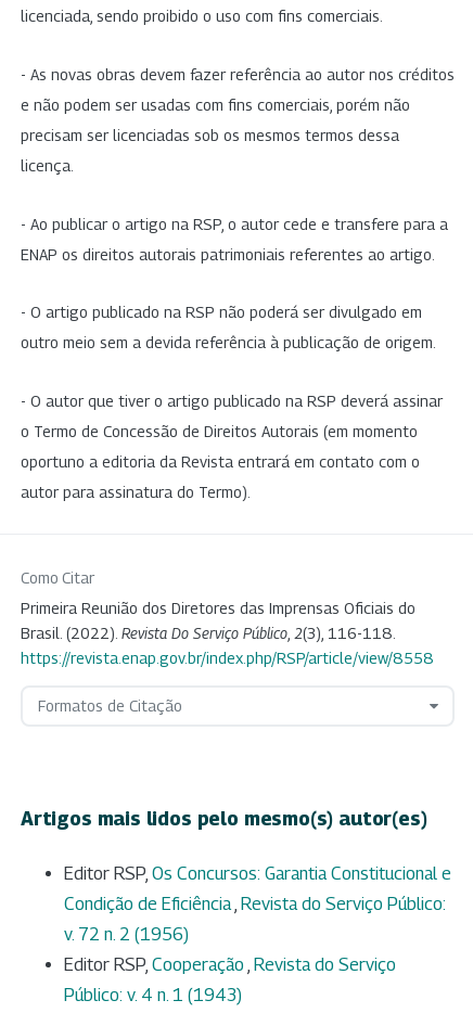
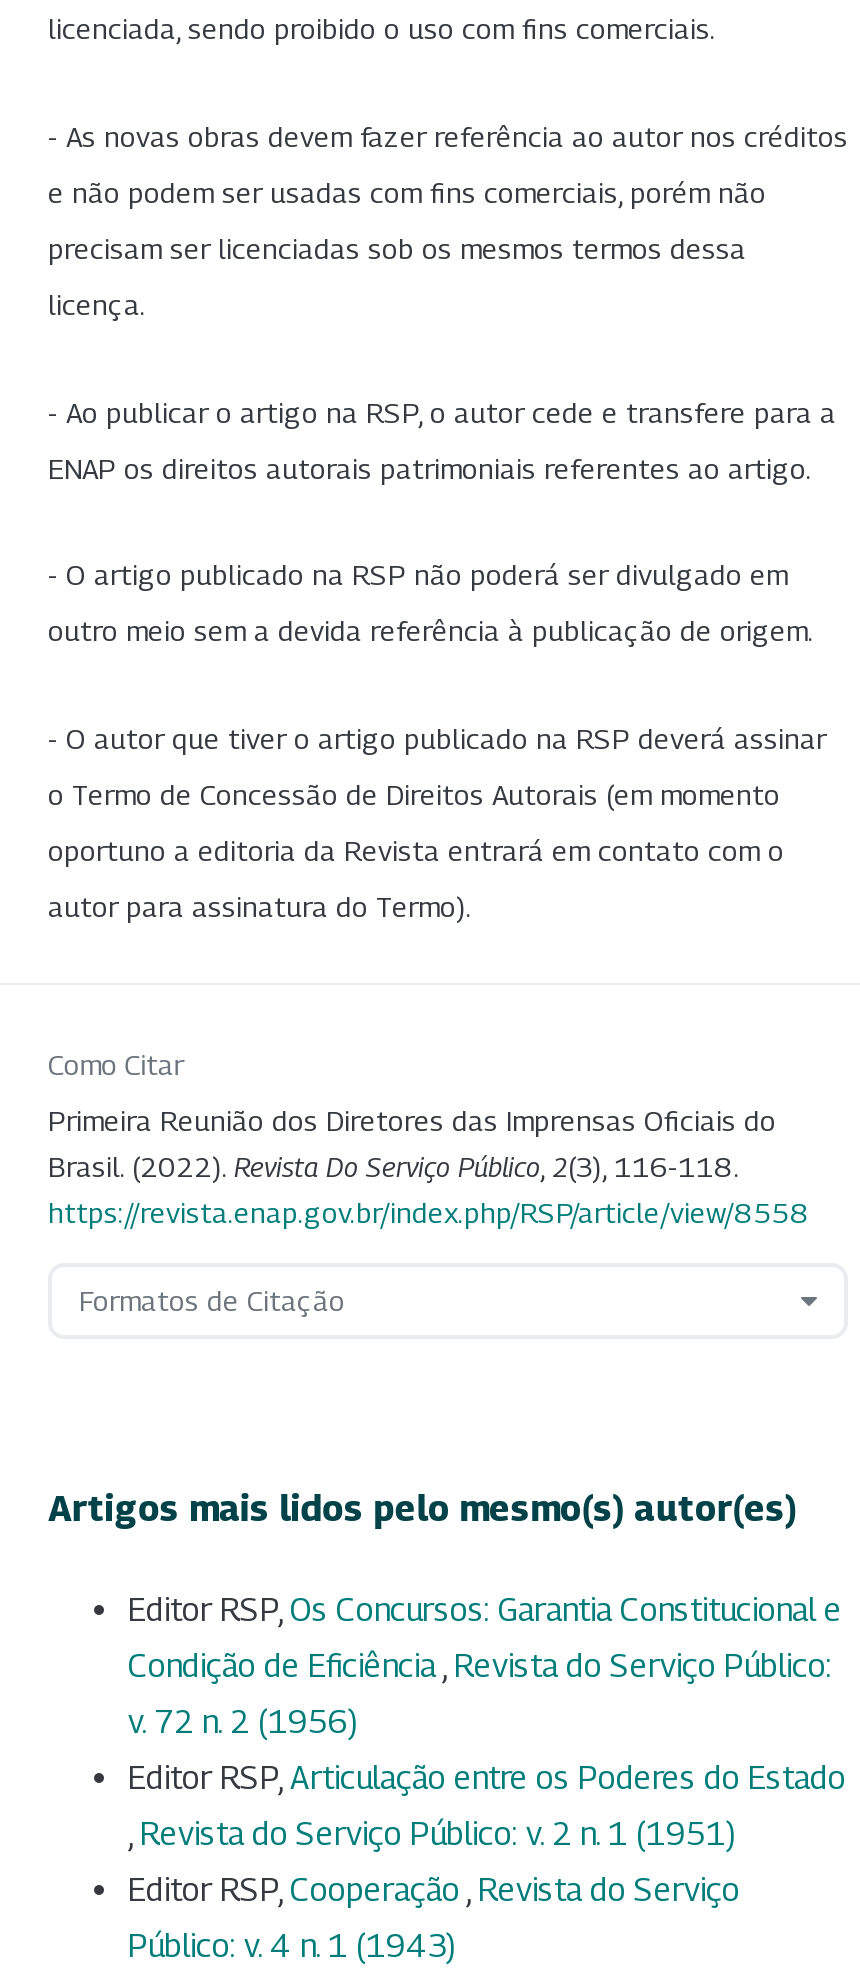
+ Editor RSP, Articulação entre os Poderes do Estado
+ , Revista do Serviço Público: v. 2 n. 1 (1951)
